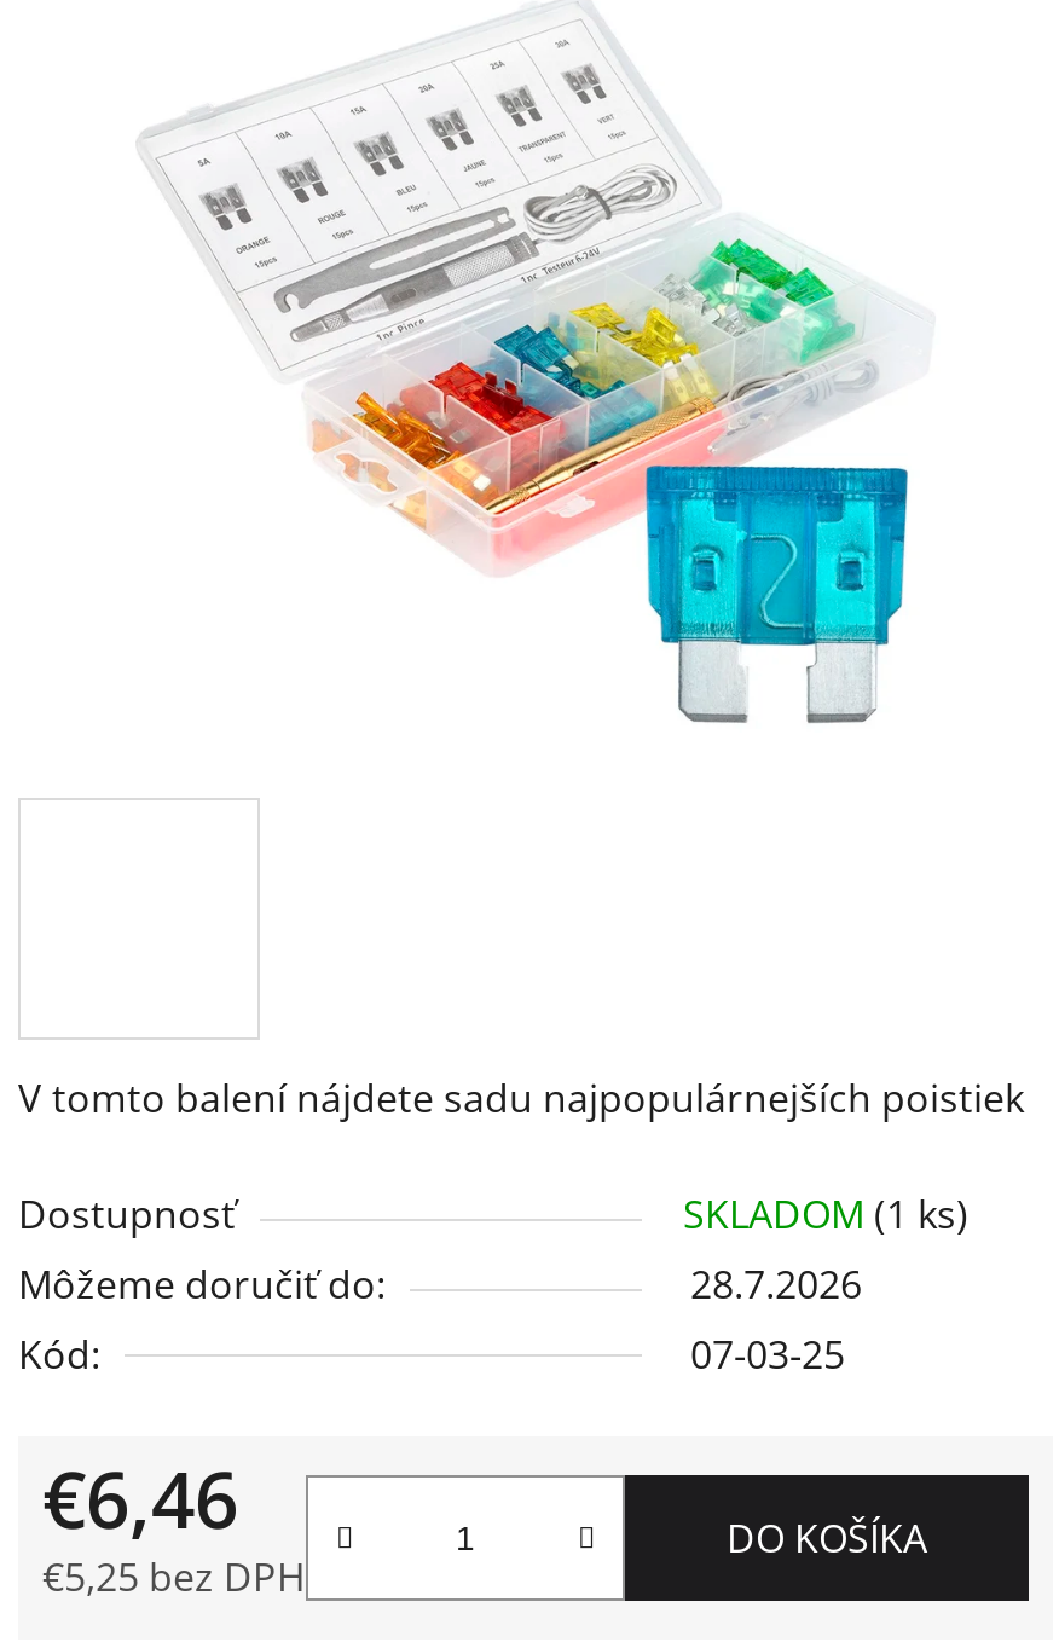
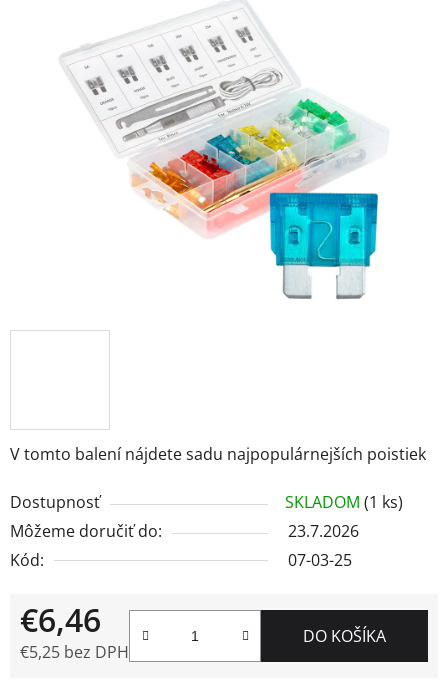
- 28.7.2026
+ 23.7.2026
